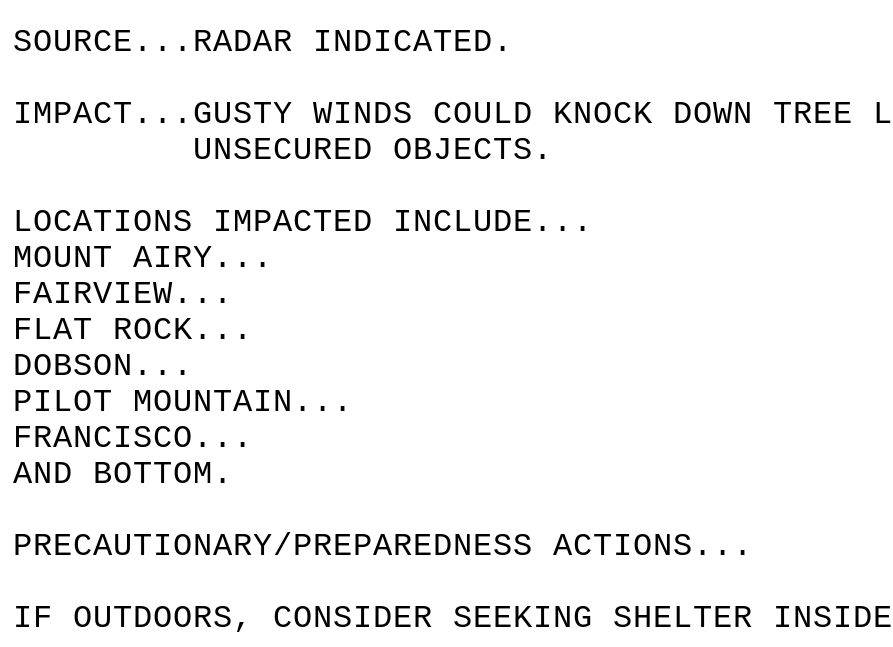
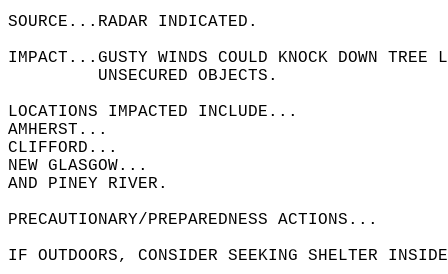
- MOUNT AIRY...
- FAIRVIEW...
- FLAT ROCK...
- DOBSON...
- PILOT MOUNTAIN...
- FRANCISCO...
- AND BOTTOM.
+ AMHERST...
+ CLIFFORD...
+ NEW GLASGOW...
+ AND PINEY RIVER.
